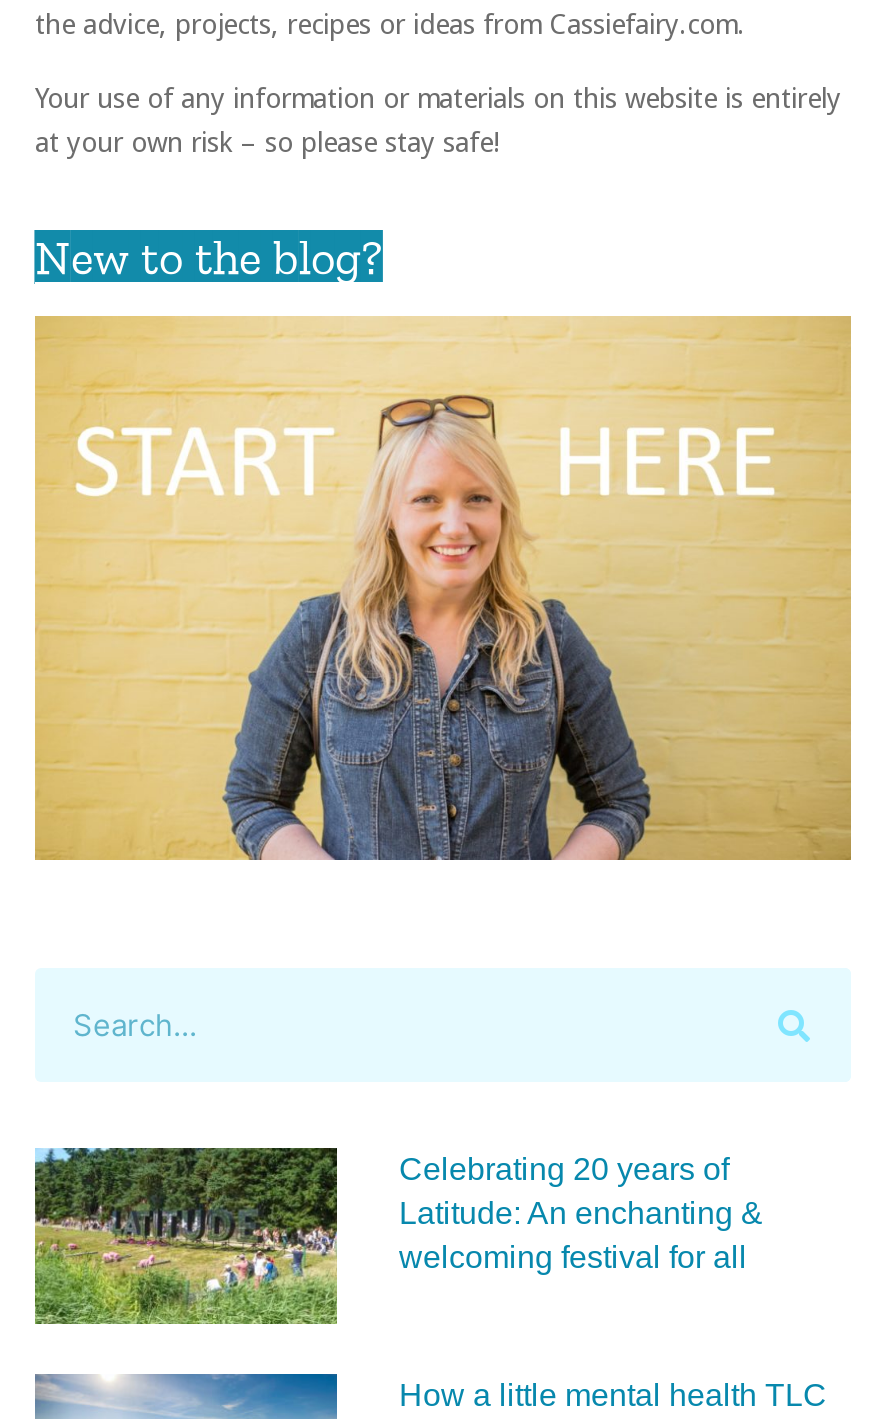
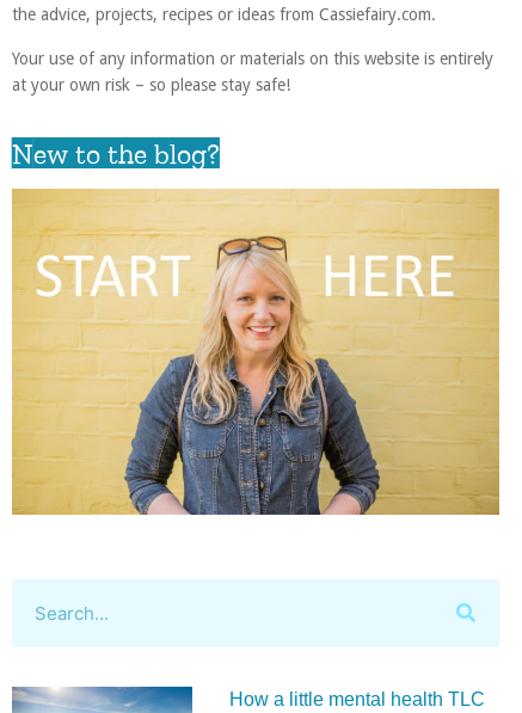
- [image]
- Celebrating 20 years of
- Latitude: An enchanting &
- welcoming festival for all
